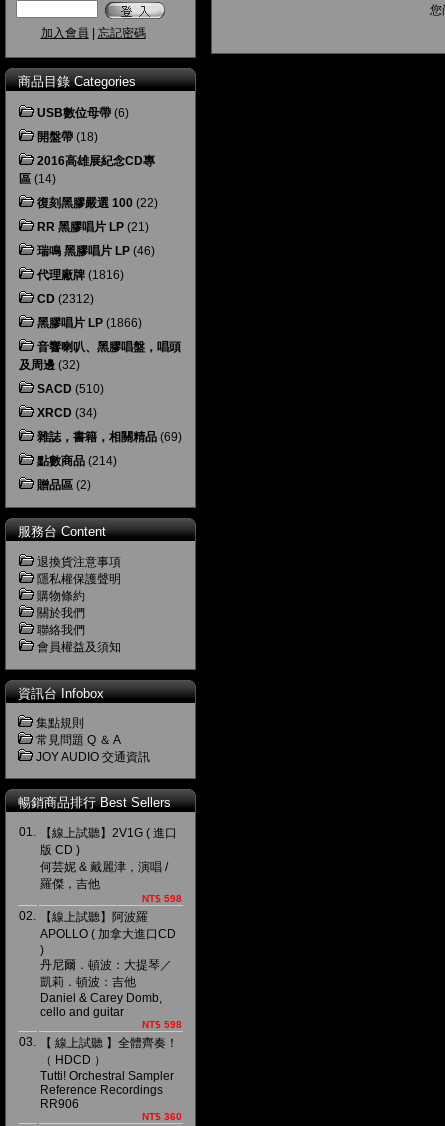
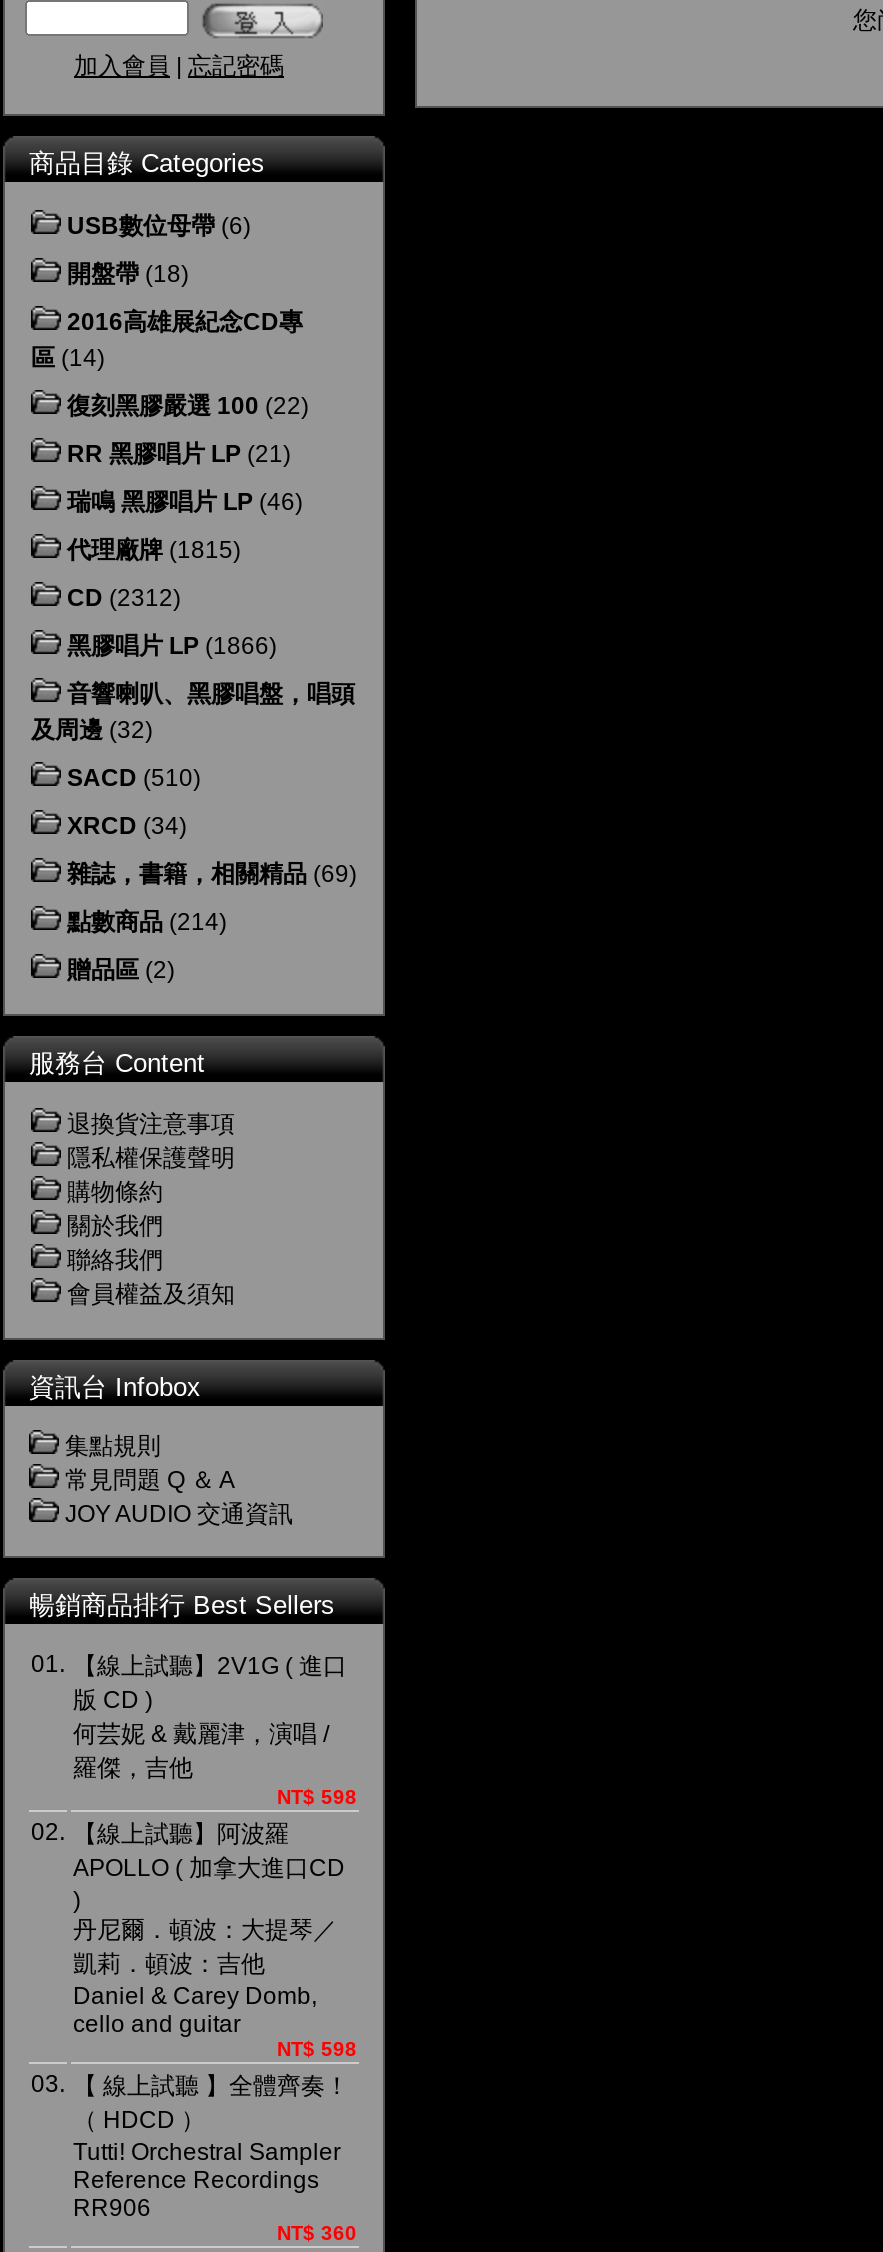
- 代理廠牌(1816)
+ 代理廠牌(1815)
